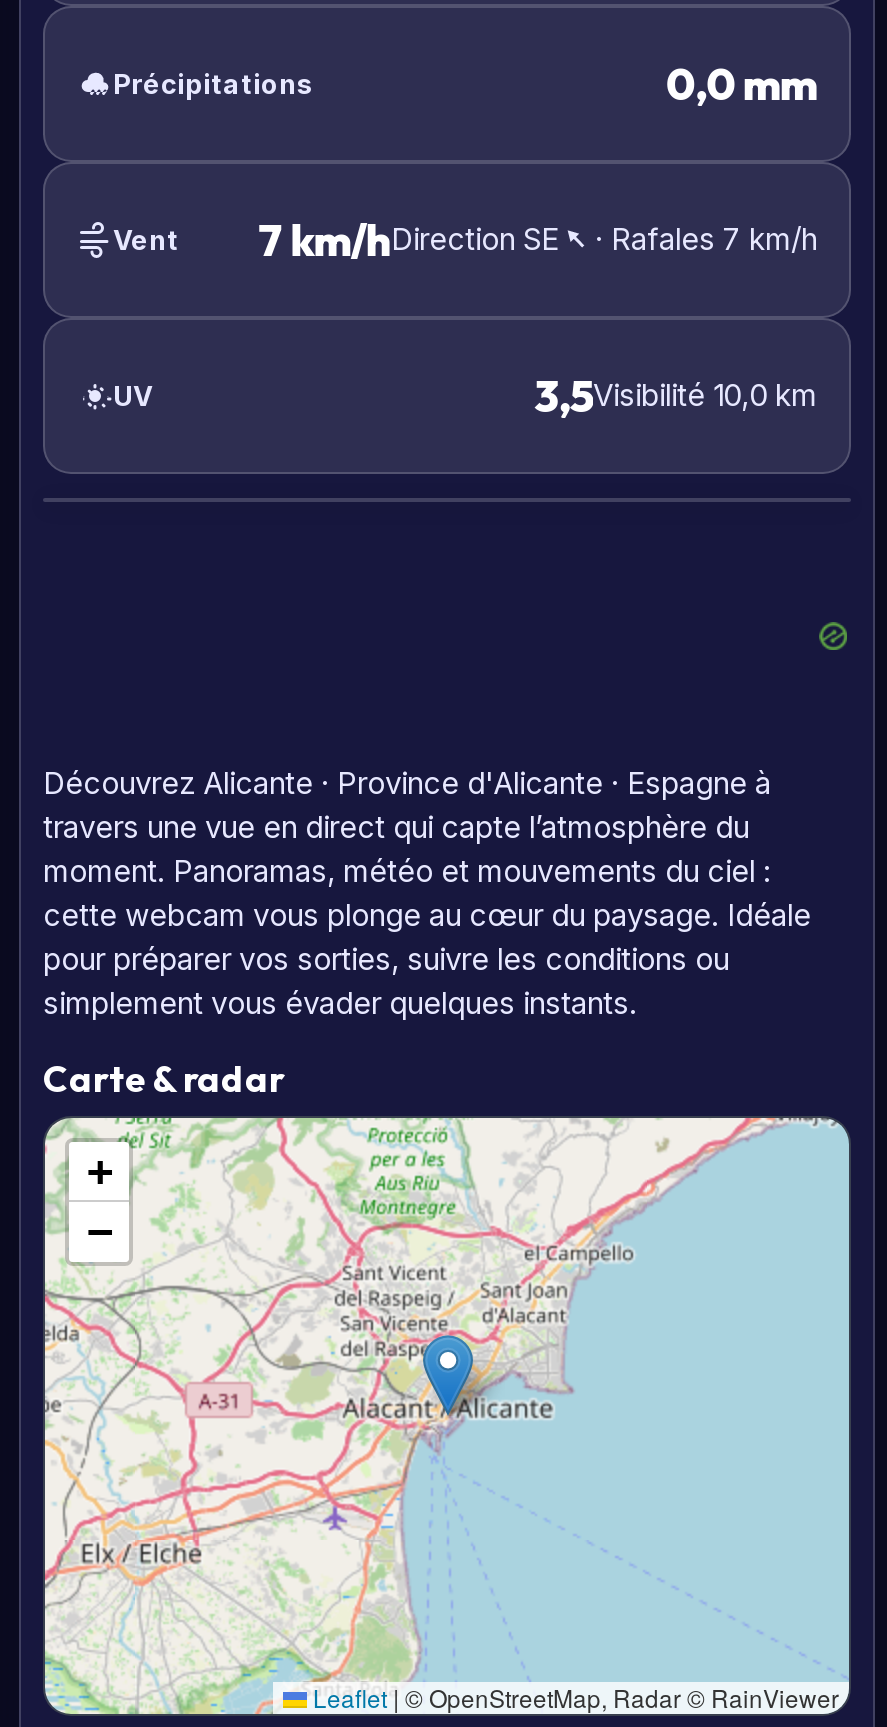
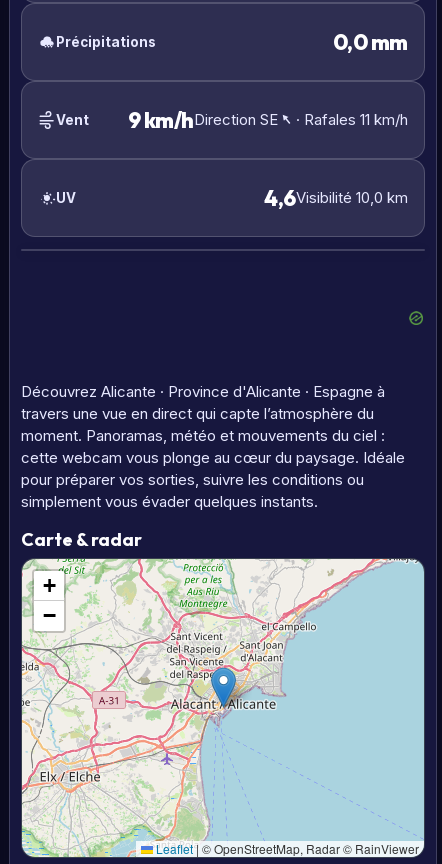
- 7 km/hDirection SE
+ 9 km/hDirection SE

- · Rafales 7 km/h
+ · Rafales 11 km/h

- 3,5Visibilité 10,0 km
+ 4,6Visibilité 10,0 km
